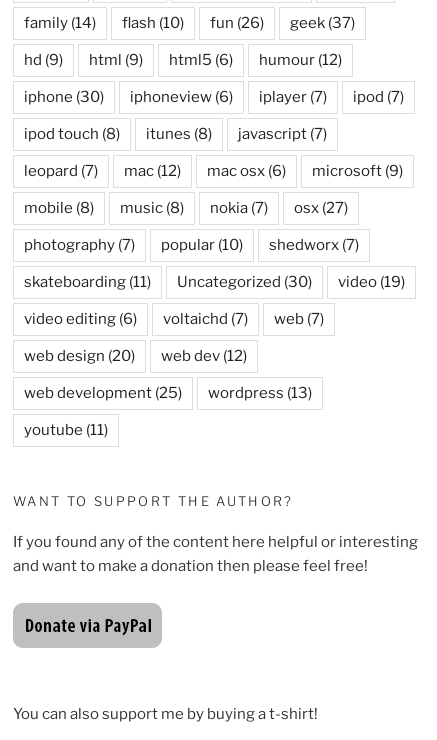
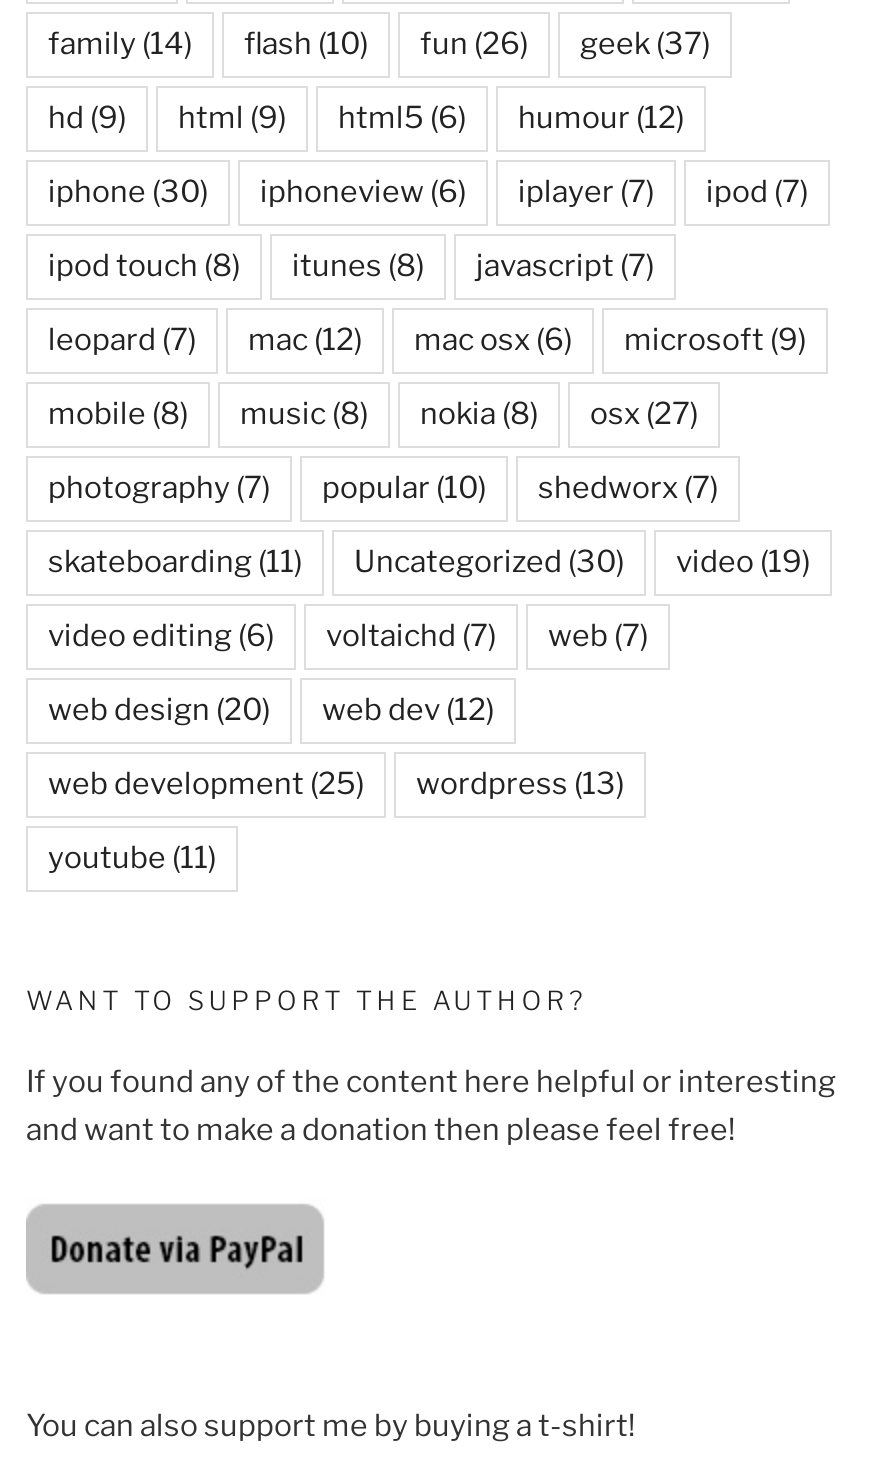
- mobile (8) music (8) nokia (7) osx (27)
+ mobile (8) music (8) nokia (8) osx (27)
